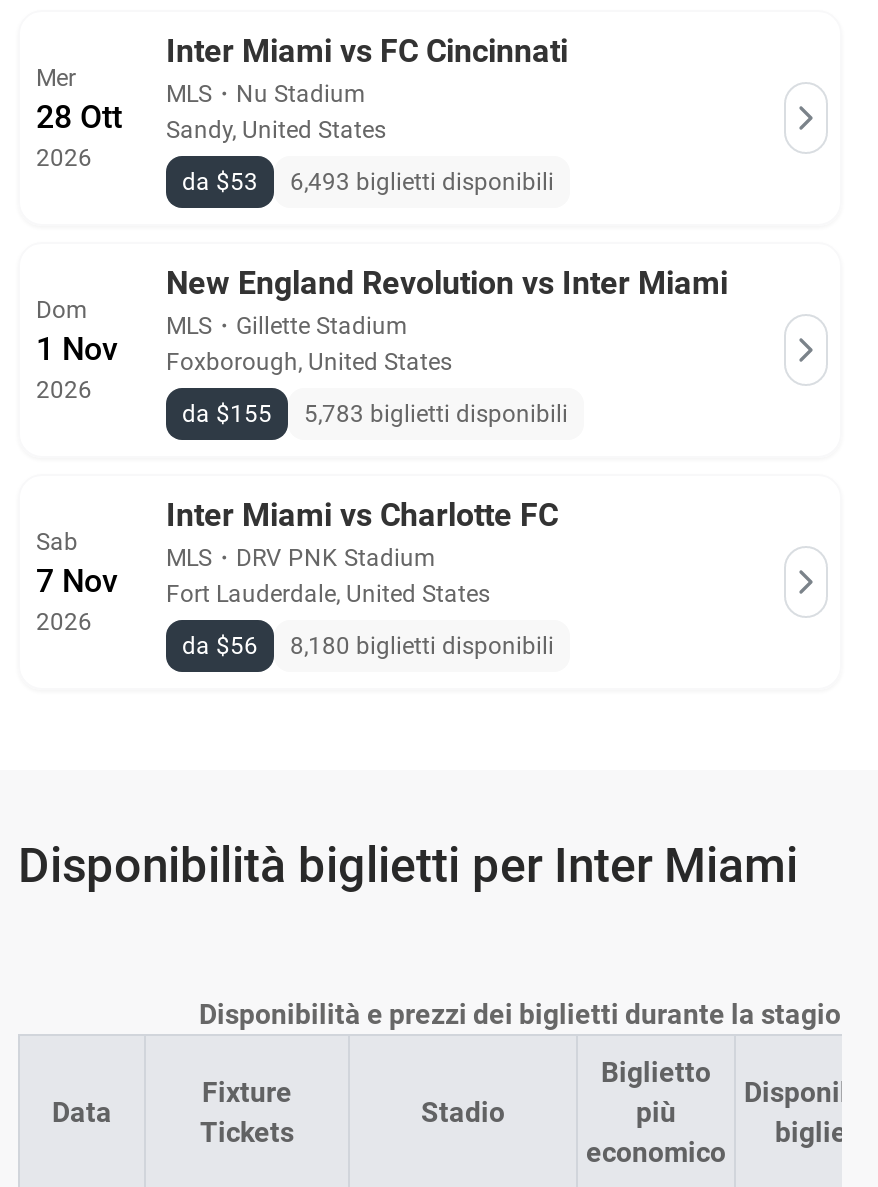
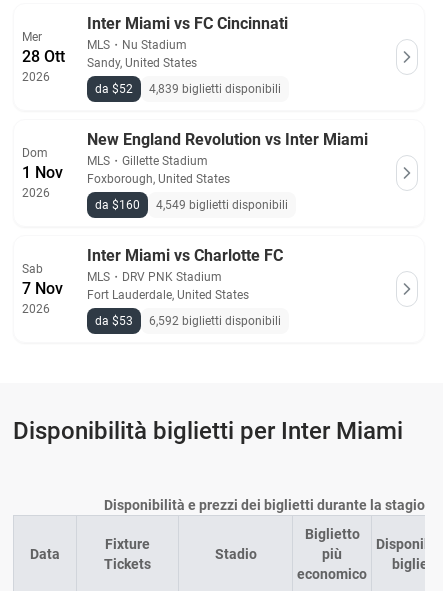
- da $53
+ da $52

- 6,493 biglietti disponibili
+ 4,839 biglietti disponibili

- da $155
+ da $160

- 5,783 biglietti disponibili
+ 4,549 biglietti disponibili

- da $56
+ da $53

- 8,180 biglietti disponibili
+ 6,592 biglietti disponibili
